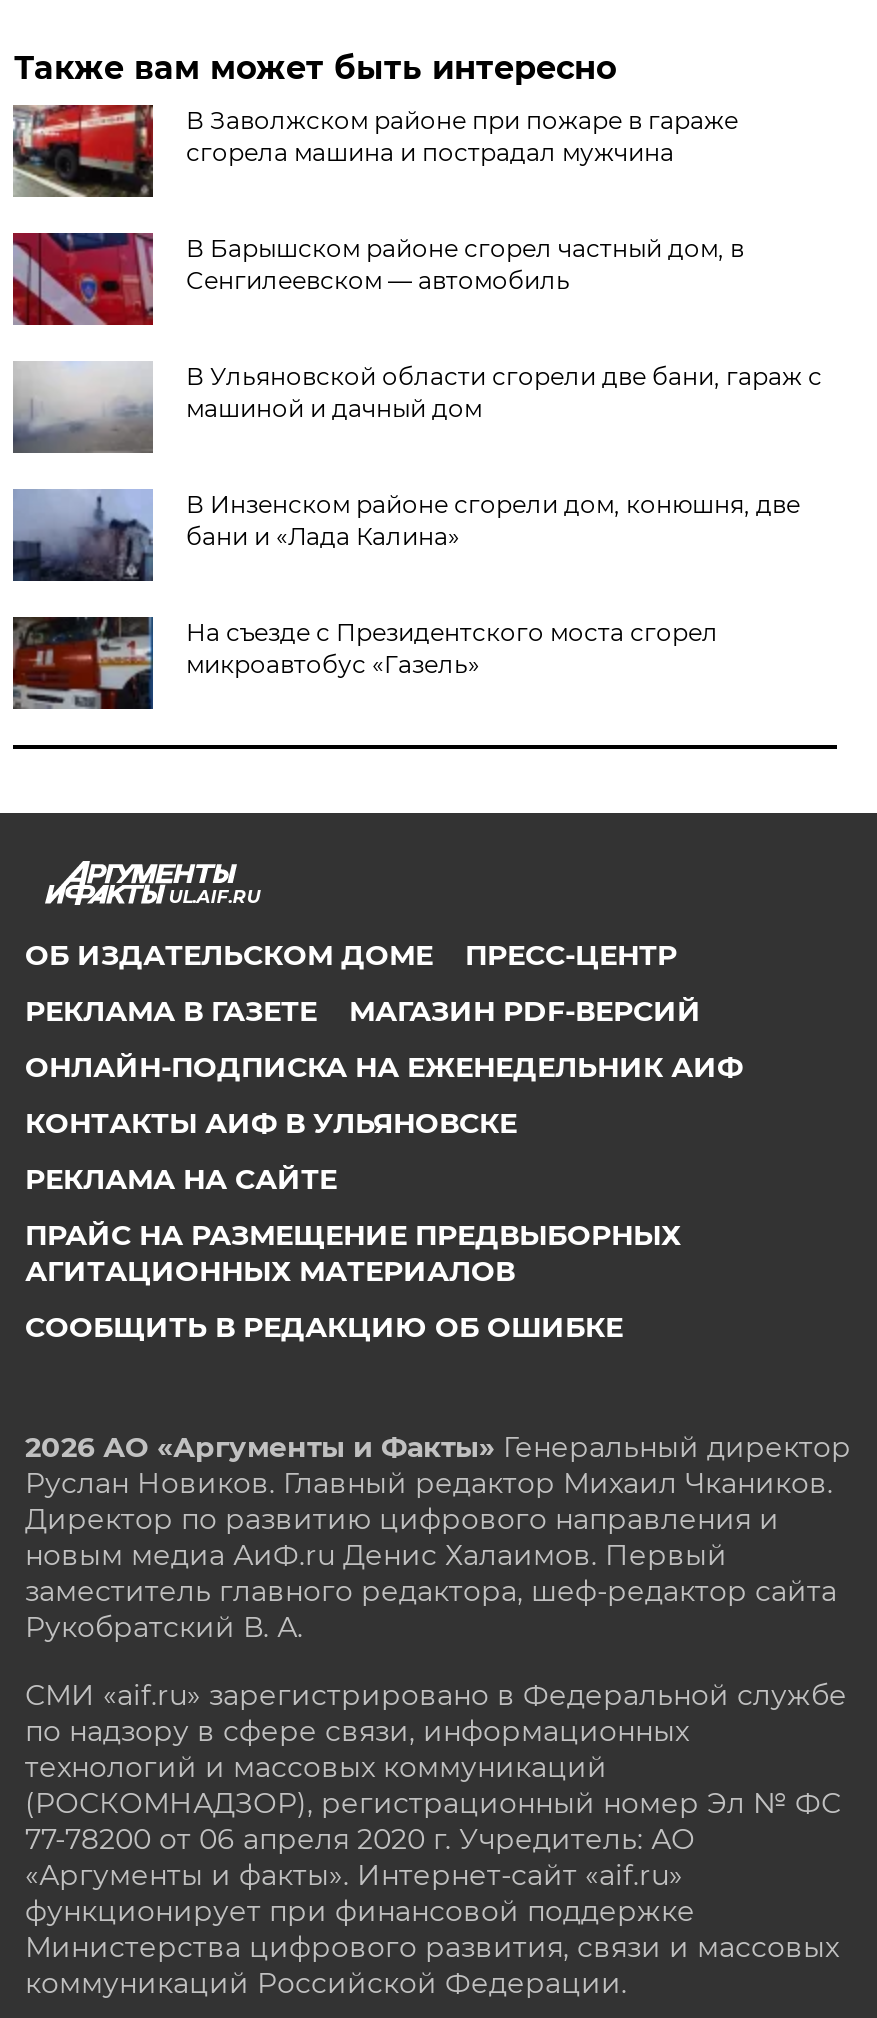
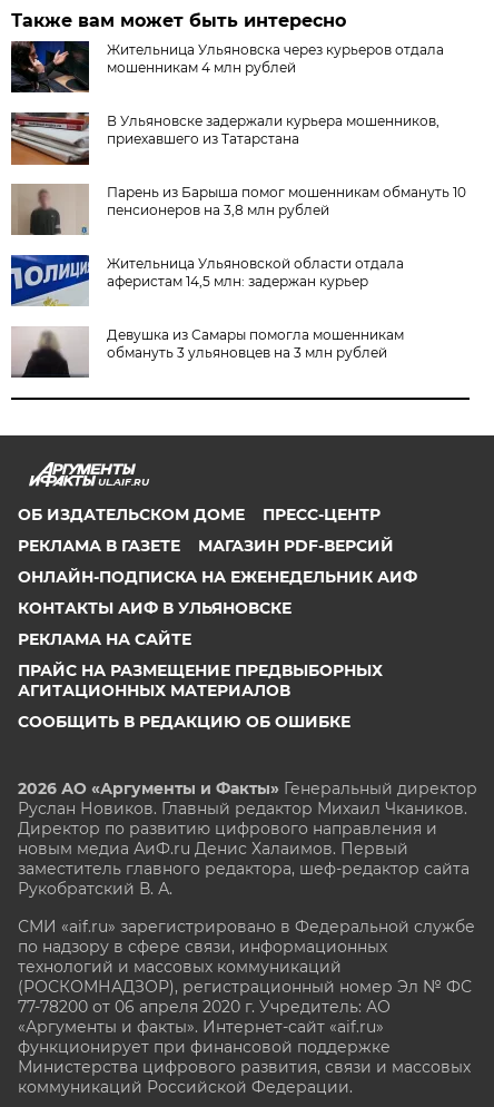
- [image]
- В Заволжском районе при пожаре в гараже
- сгорела машина и пострадал мужчина
+ [image]
+ Жительница Ульяновска через курьеров отдала
+ мошенникам 4 млн рублей

- [image]
- В Барышском районе сгорел частный дом, в
- Сенгилеевском — автомобиль
+ [image]
+ В Ульяновске задержали курьера мошенников,
+ приехавшего из Татарстана

- [image]
- В Ульяновской области сгорели две бани, гараж с
- машиной и дачный дом
+ [image]
+ Парень из Барыша помог мошенникам обмануть 10
+ пенсионеров на 3,8 млн рублей

- [image]
- В Инзенском районе сгорели дом, конюшня, две
- бани и «Лада Калина»
+ [image]
+ Жительница Ульяновской области отдала
+ аферистам 14,5 млн: задержан курьер

- [image]
- На съезде с Президентского моста сгорел
- микроавтобус «Газель»
+ [image]
+ Девушка из Самары помогла мошенникам
+ обмануть 3 ульяновцев на 3 млн рублей
